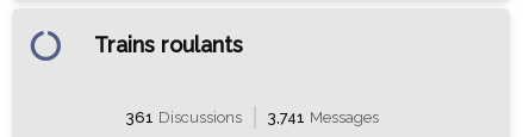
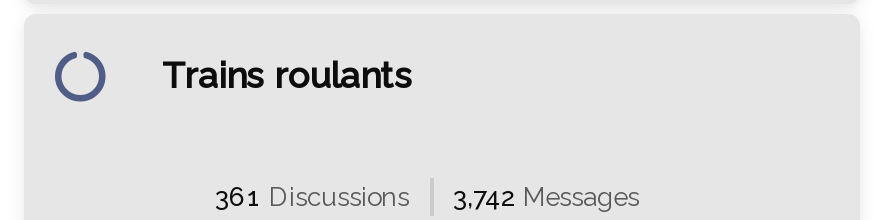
- 361 Discussions 3,741 Messages
+ 361 Discussions 3,742 Messages
